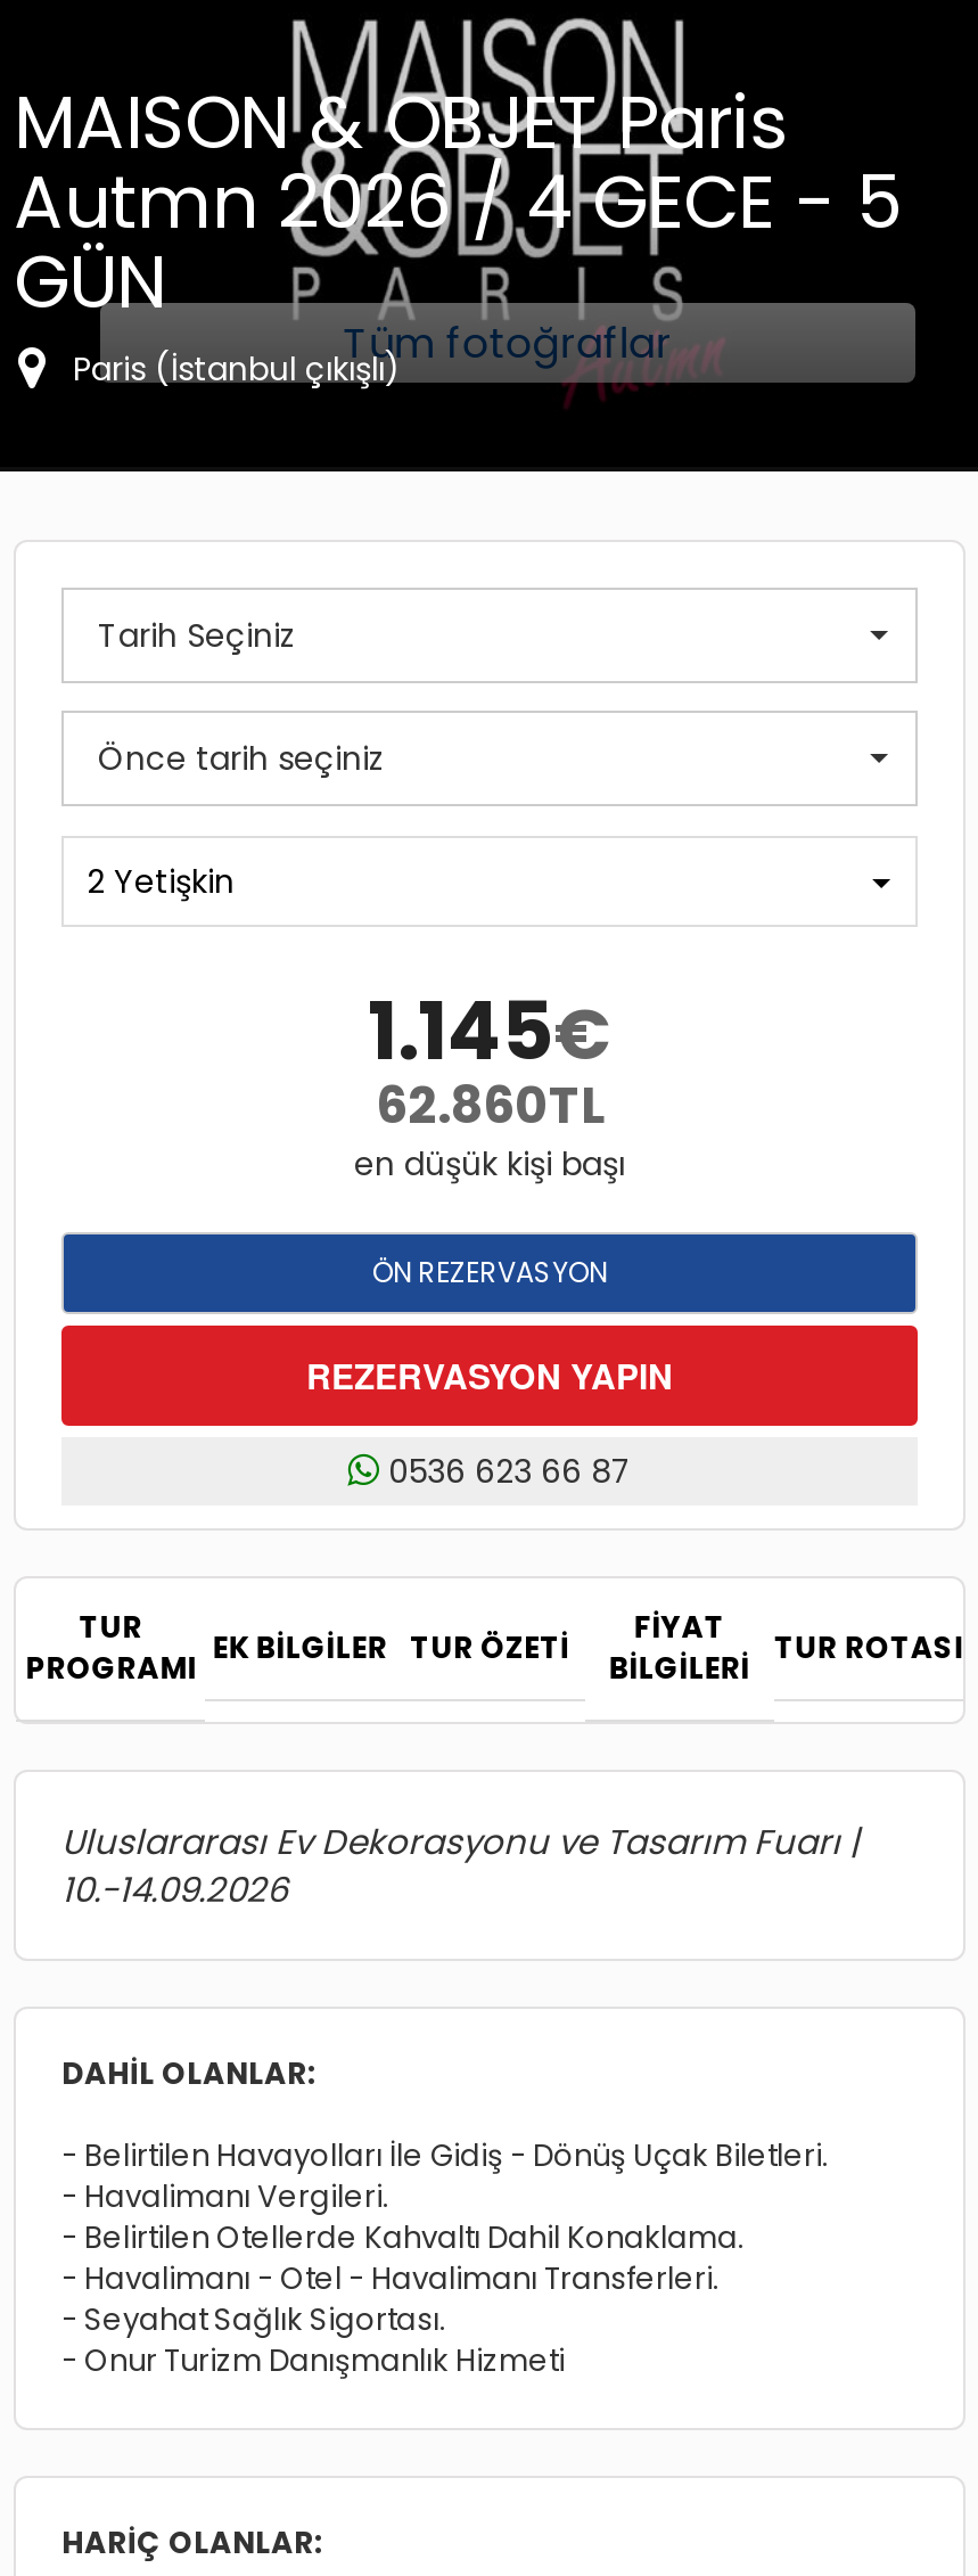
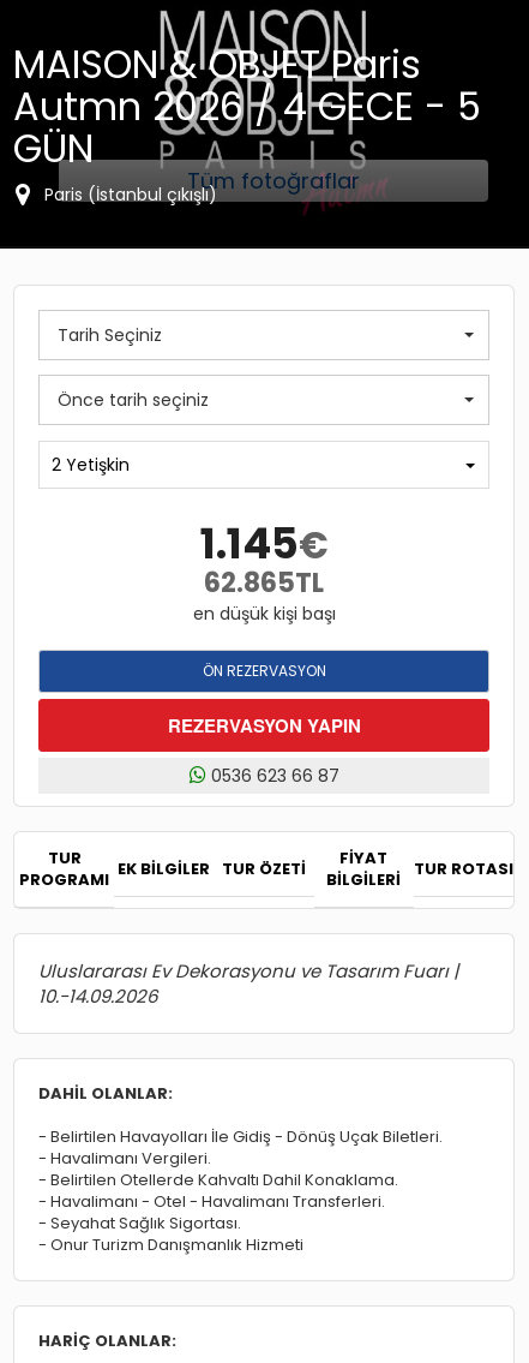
- 62.860TL
+ 62.865TL
